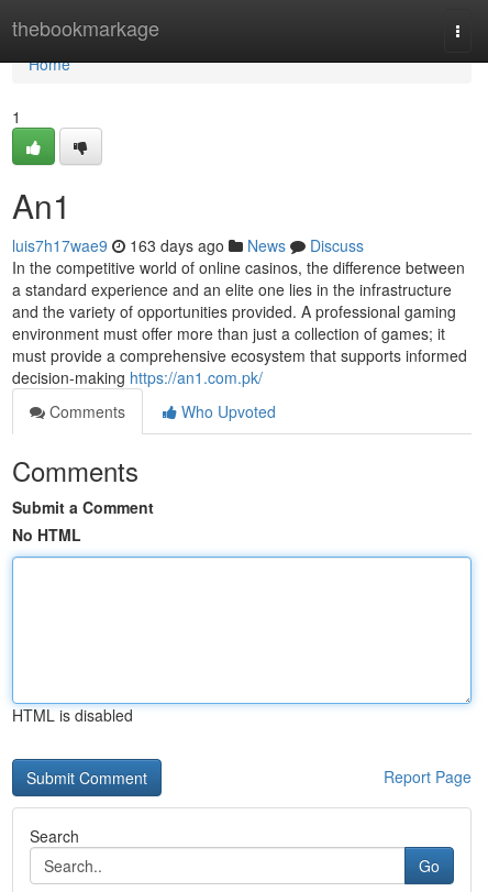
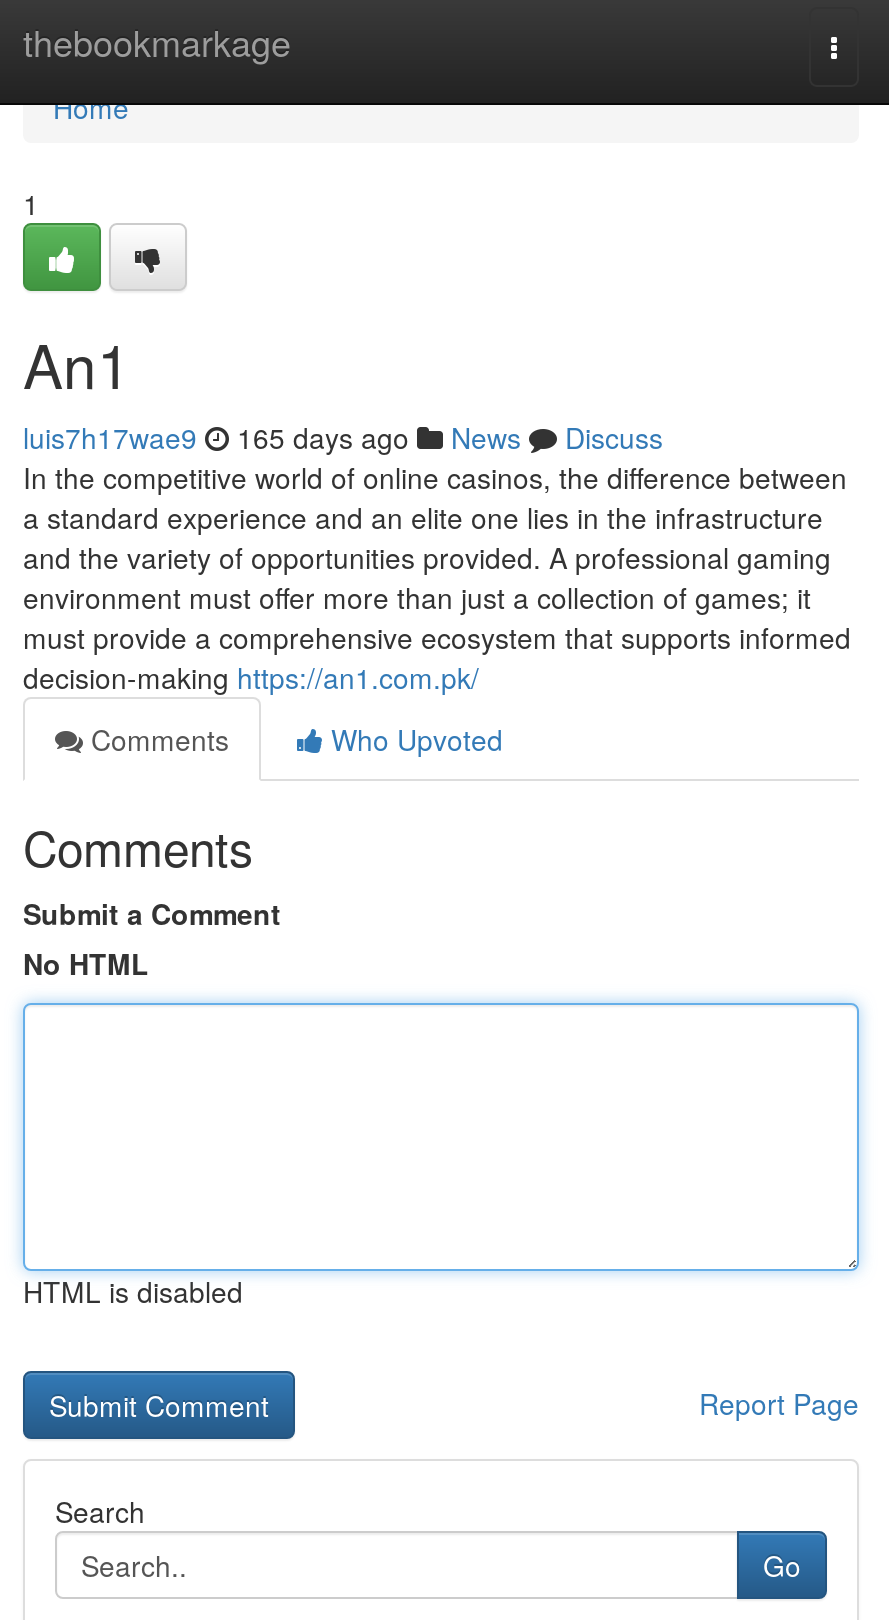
- luis7h17wae9 163 days ago News Discuss
+ luis7h17wae9 165 days ago News Discuss
